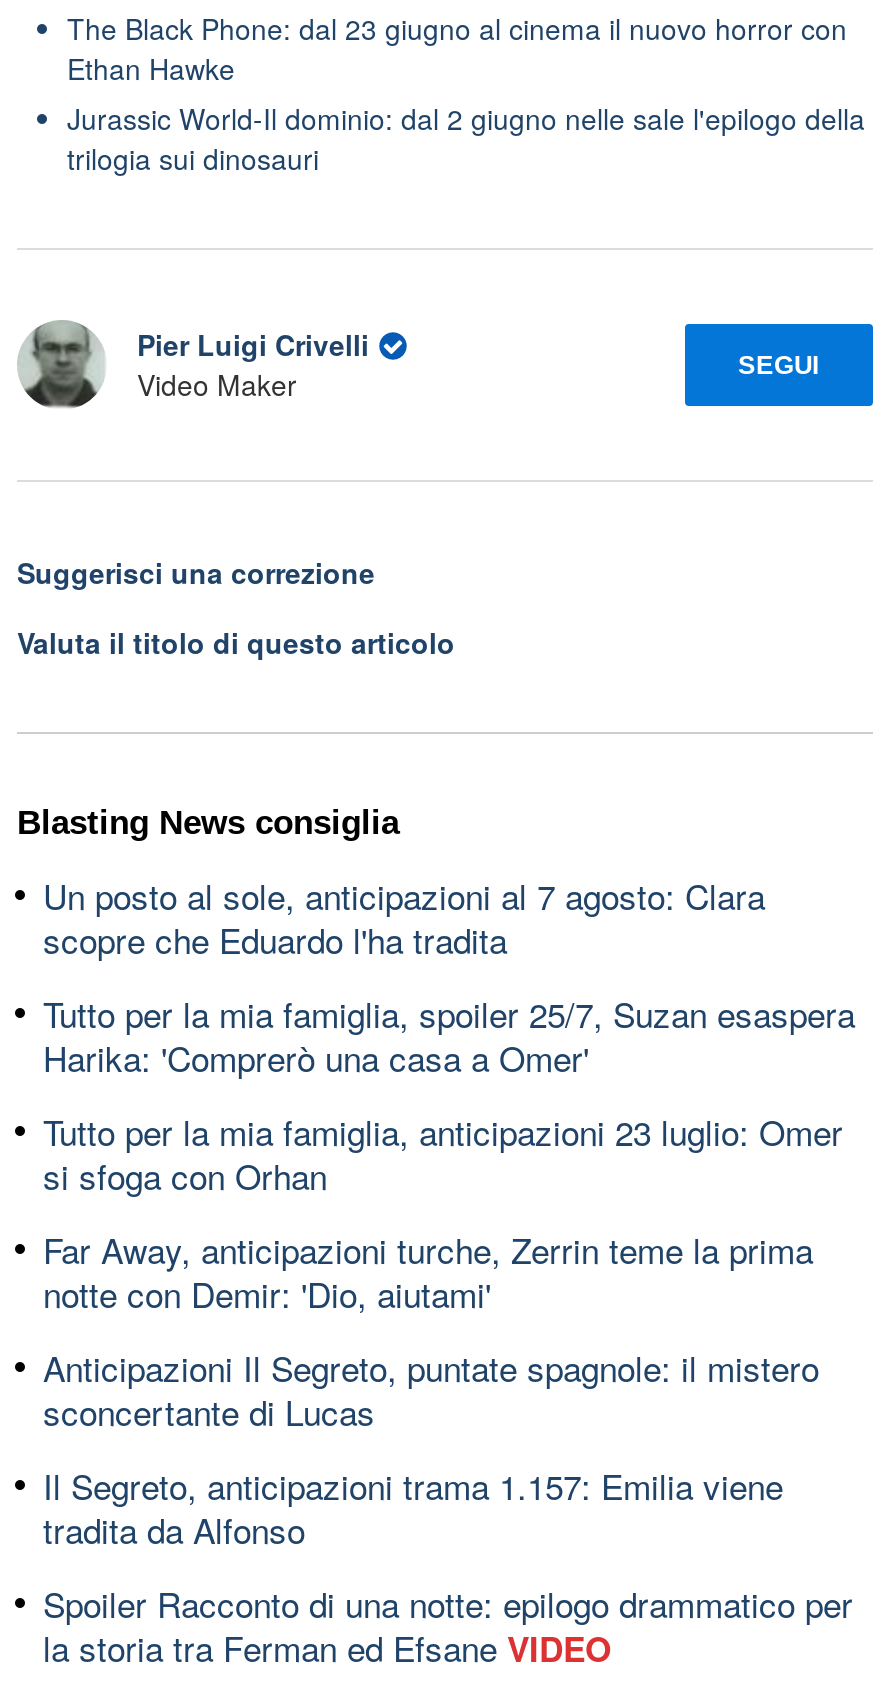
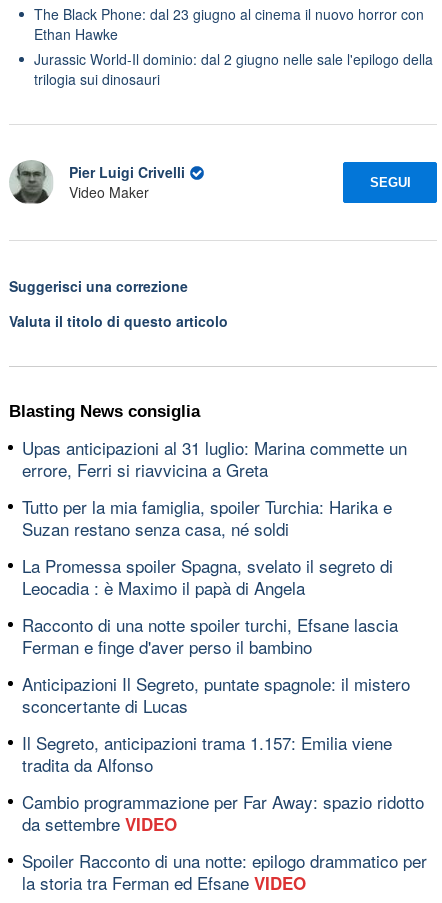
- Un posto al sole, anticipazioni al 7 agosto: Clara
- scopre che Eduardo l'ha tradita
+ Upas anticipazioni al 31 luglio: Marina commette un
+ errore, Ferri si riavvicina a Greta

- Tutto per la mia famiglia, spoiler 25/7, Suzan esaspera
- Harika: 'Comprerò una casa a Omer'
+ Tutto per la mia famiglia, spoiler Turchia: Harika e
+ Suzan restano senza casa, né soldi

- Tutto per la mia famiglia, anticipazioni 23 luglio: Omer
- si sfoga con Orhan
+ La Promessa spoiler Spagna, svelato il segreto di
+ Leocadia : è Maximo il papà di Angela

- Far Away, anticipazioni turche, Zerrin teme la prima
- notte con Demir: 'Dio, aiutami'
+ Racconto di una notte spoiler turchi, Efsane lascia
+ Ferman e finge d'aver perso il bambino

+ Cambio programmazione per Far Away: spazio ridotto
+ da settembre VIDEO
